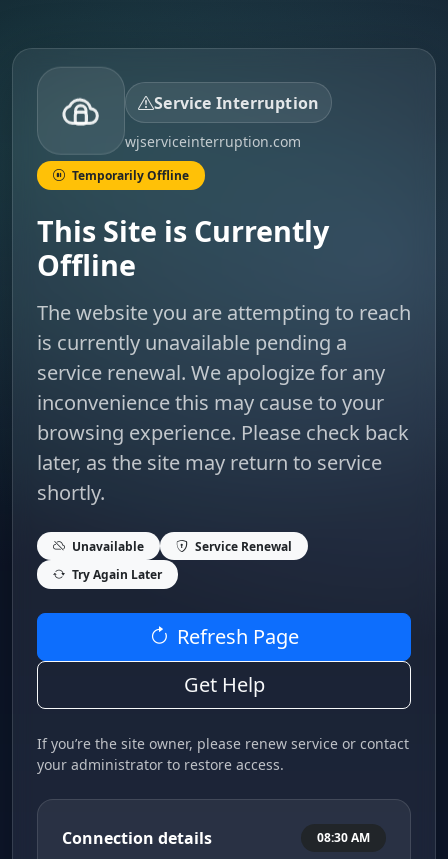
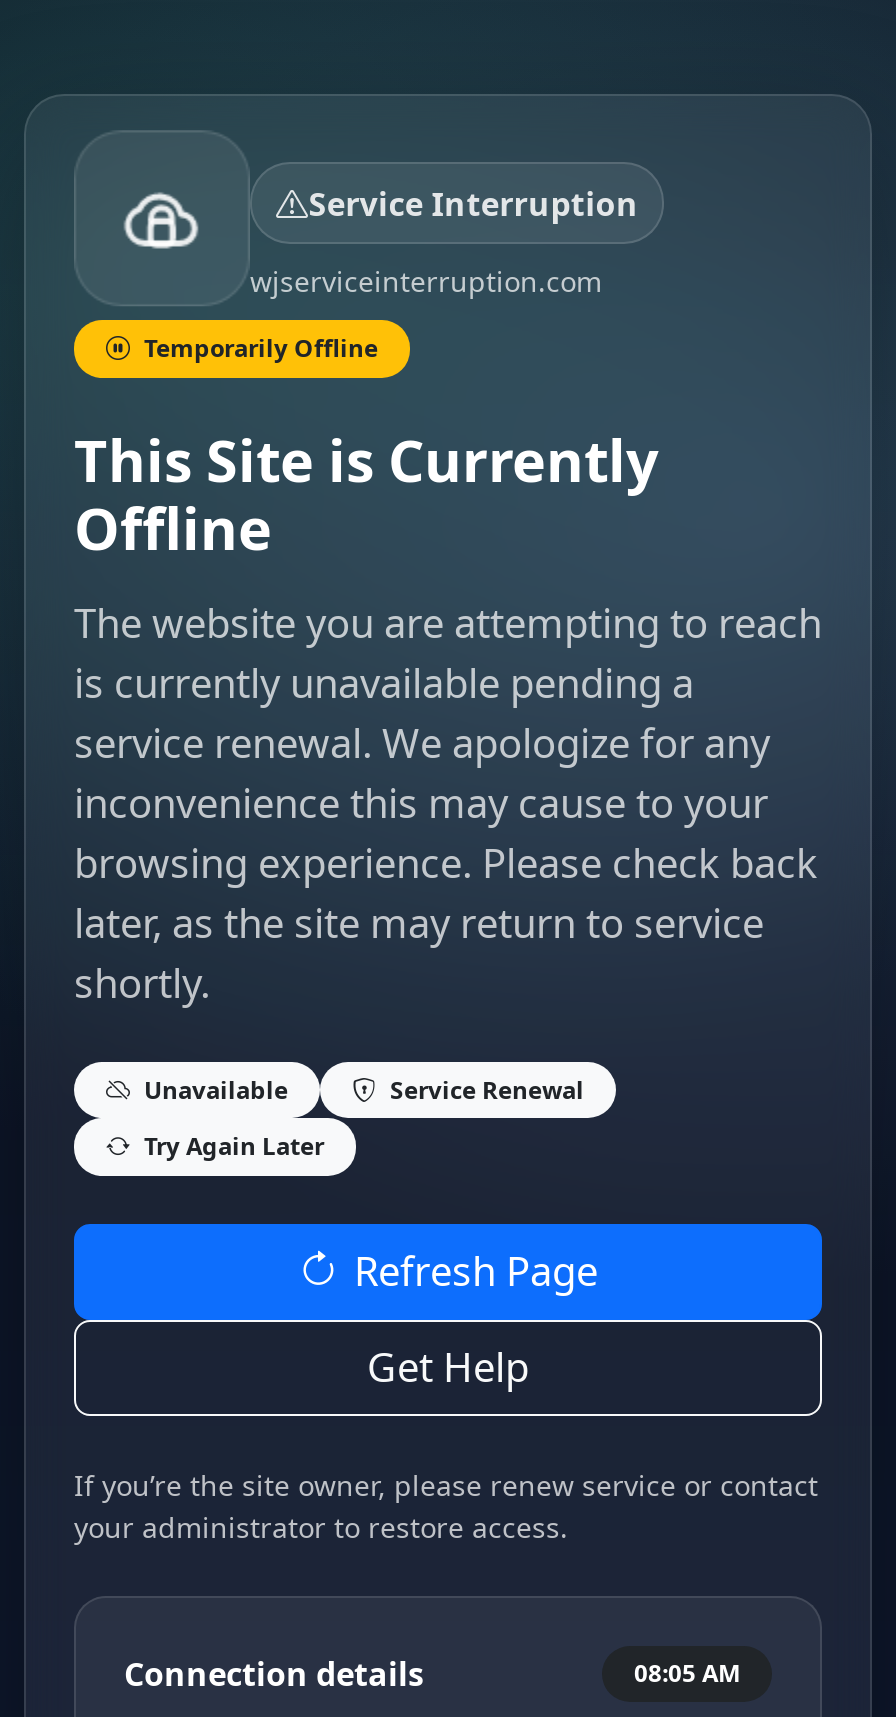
- 08:30 AM
+ 08:05 AM
